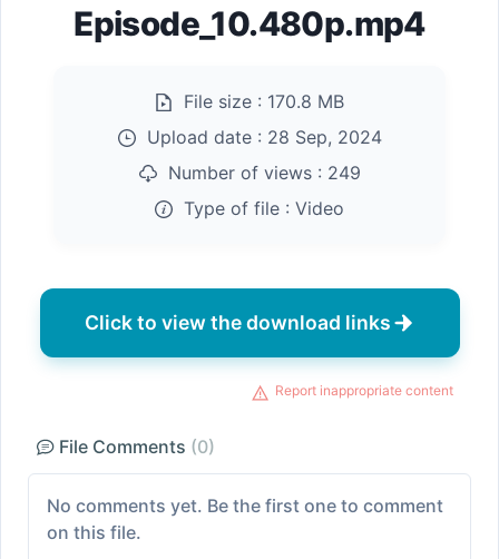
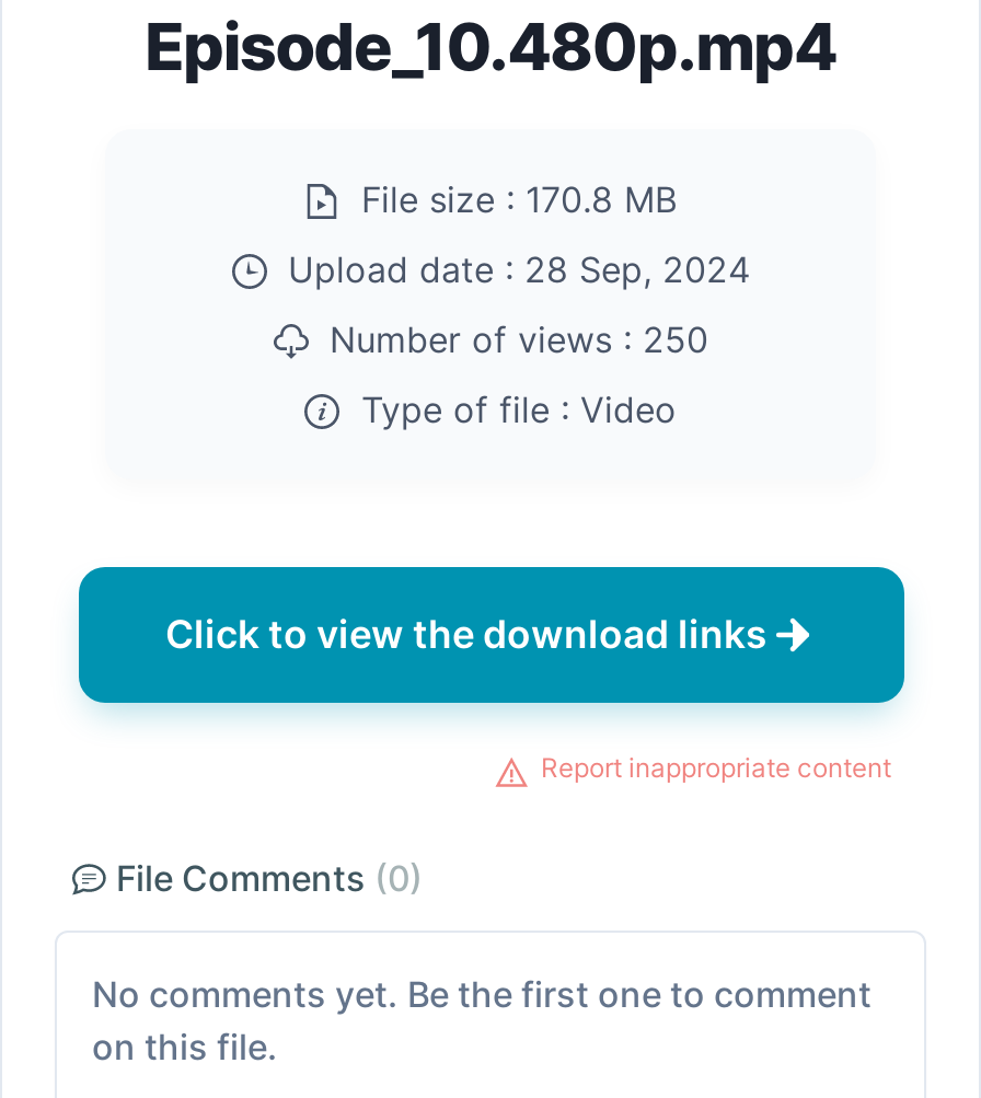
- Number of views : 249
+ Number of views : 250
